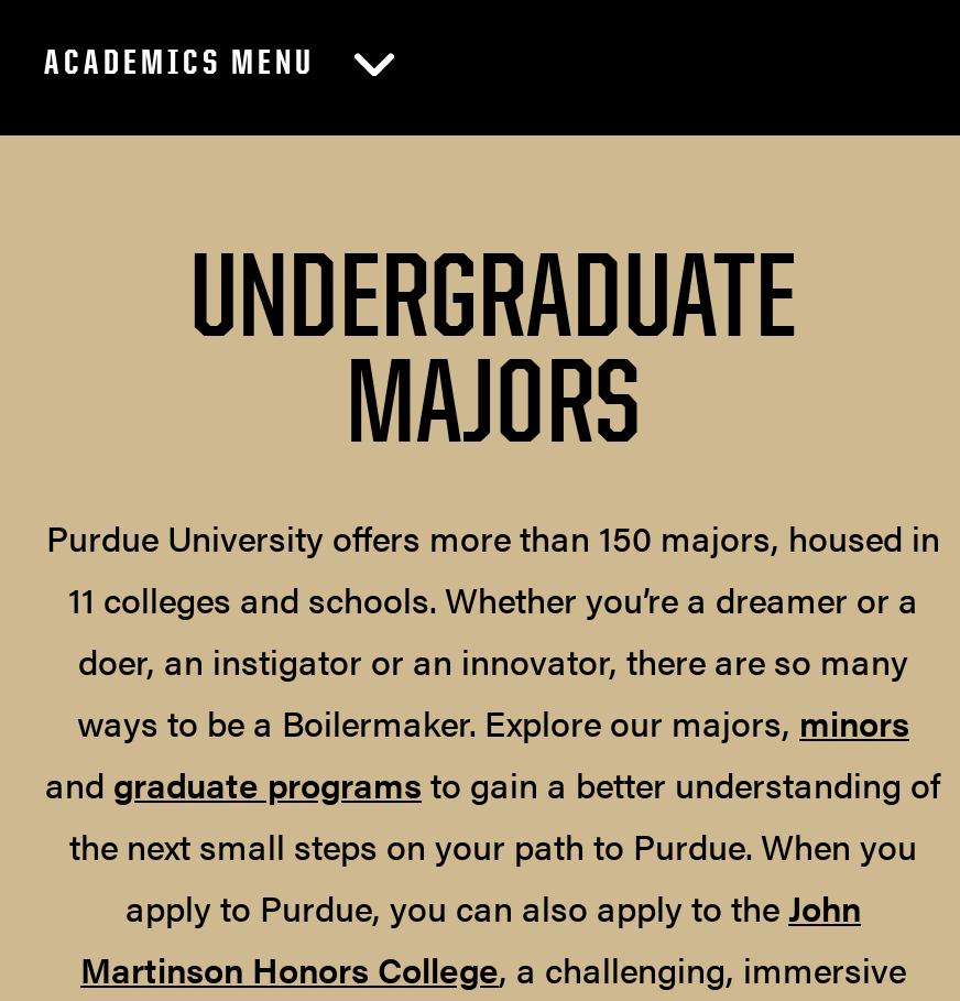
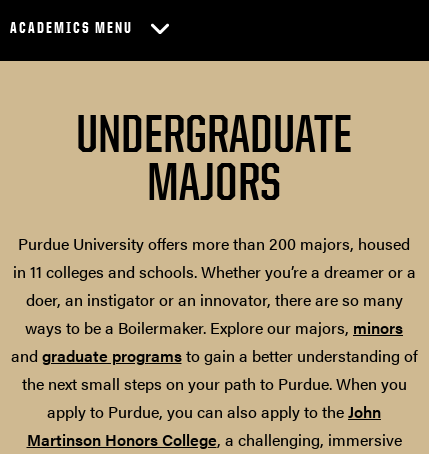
- Purdue University offers more than 150 majors, housed in
- 11 colleges and schools. Whether you’re a dreamer or a
+ Purdue University offers more than 200 majors, housed
+ in 11 colleges and schools. Whether you’re a dreamer or a
